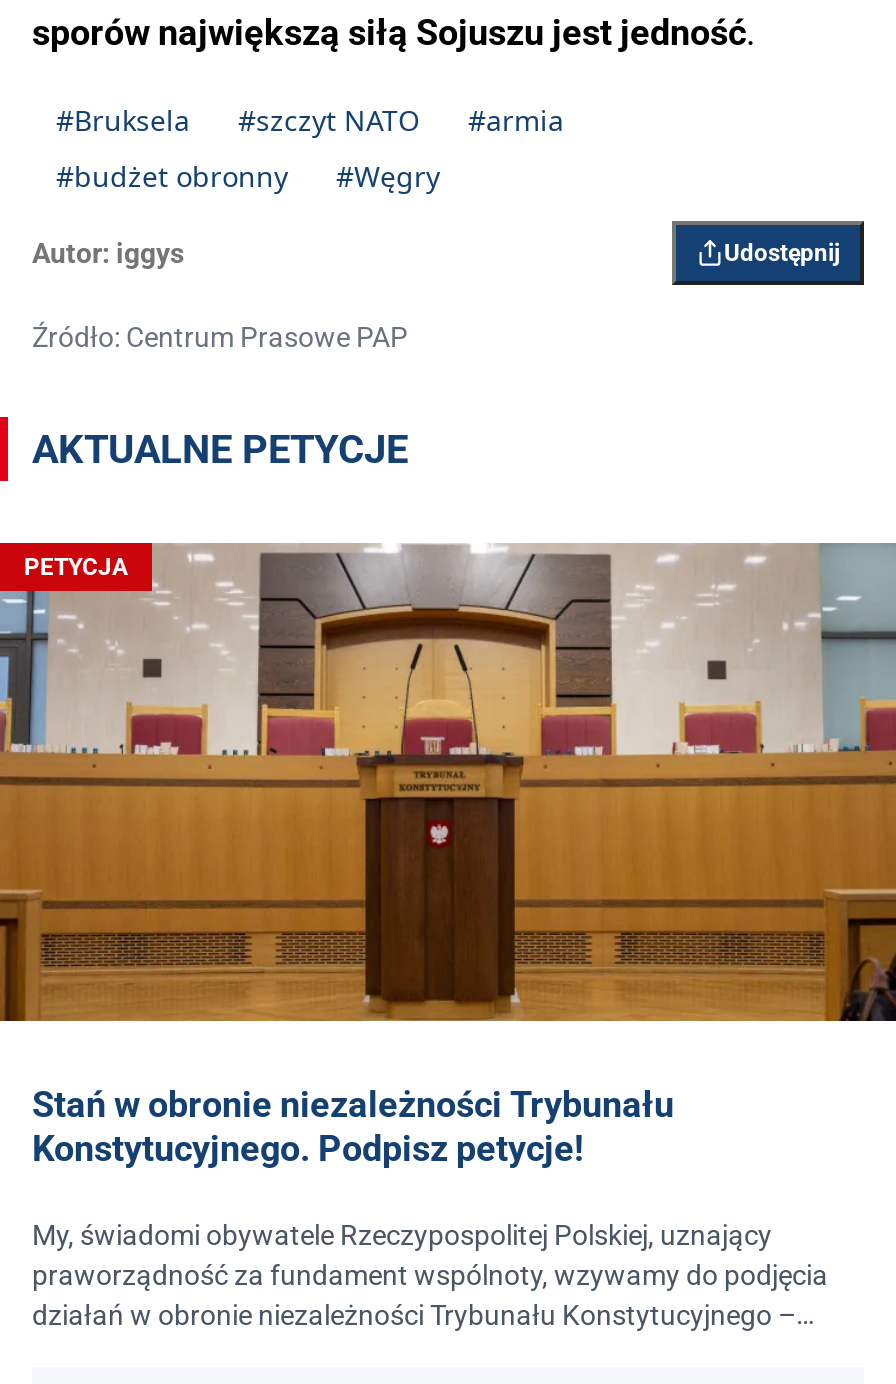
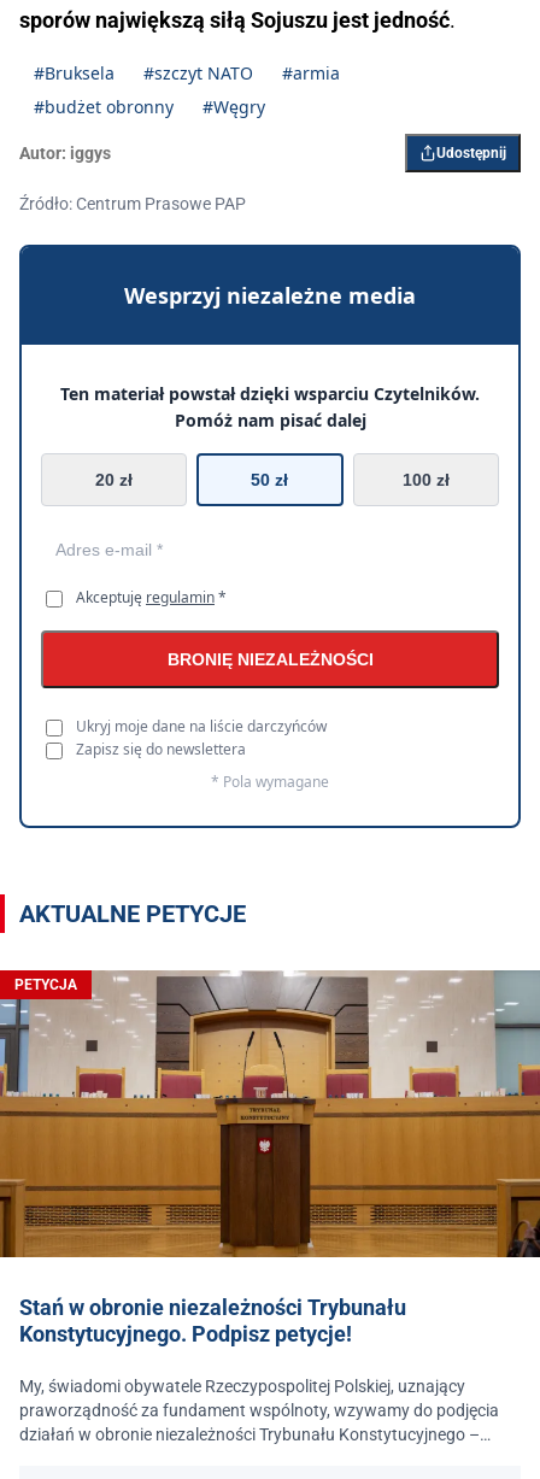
+ [image]
+ Wesprzyj niezależne media
+ Ten materiał powstał dzięki wsparciu Czytelników.
+ Pomóż nam pisać dalej
+ 20 zł
+ 50 zł
+ 100 zł

+ Akceptuję regulamin *
+ BRONIĘ NIEZALEŻNOŚCI
+ Ukryj moje dane na liście darczyńców
+ Zapisz się do newslettera
+ * Pola wymagane
